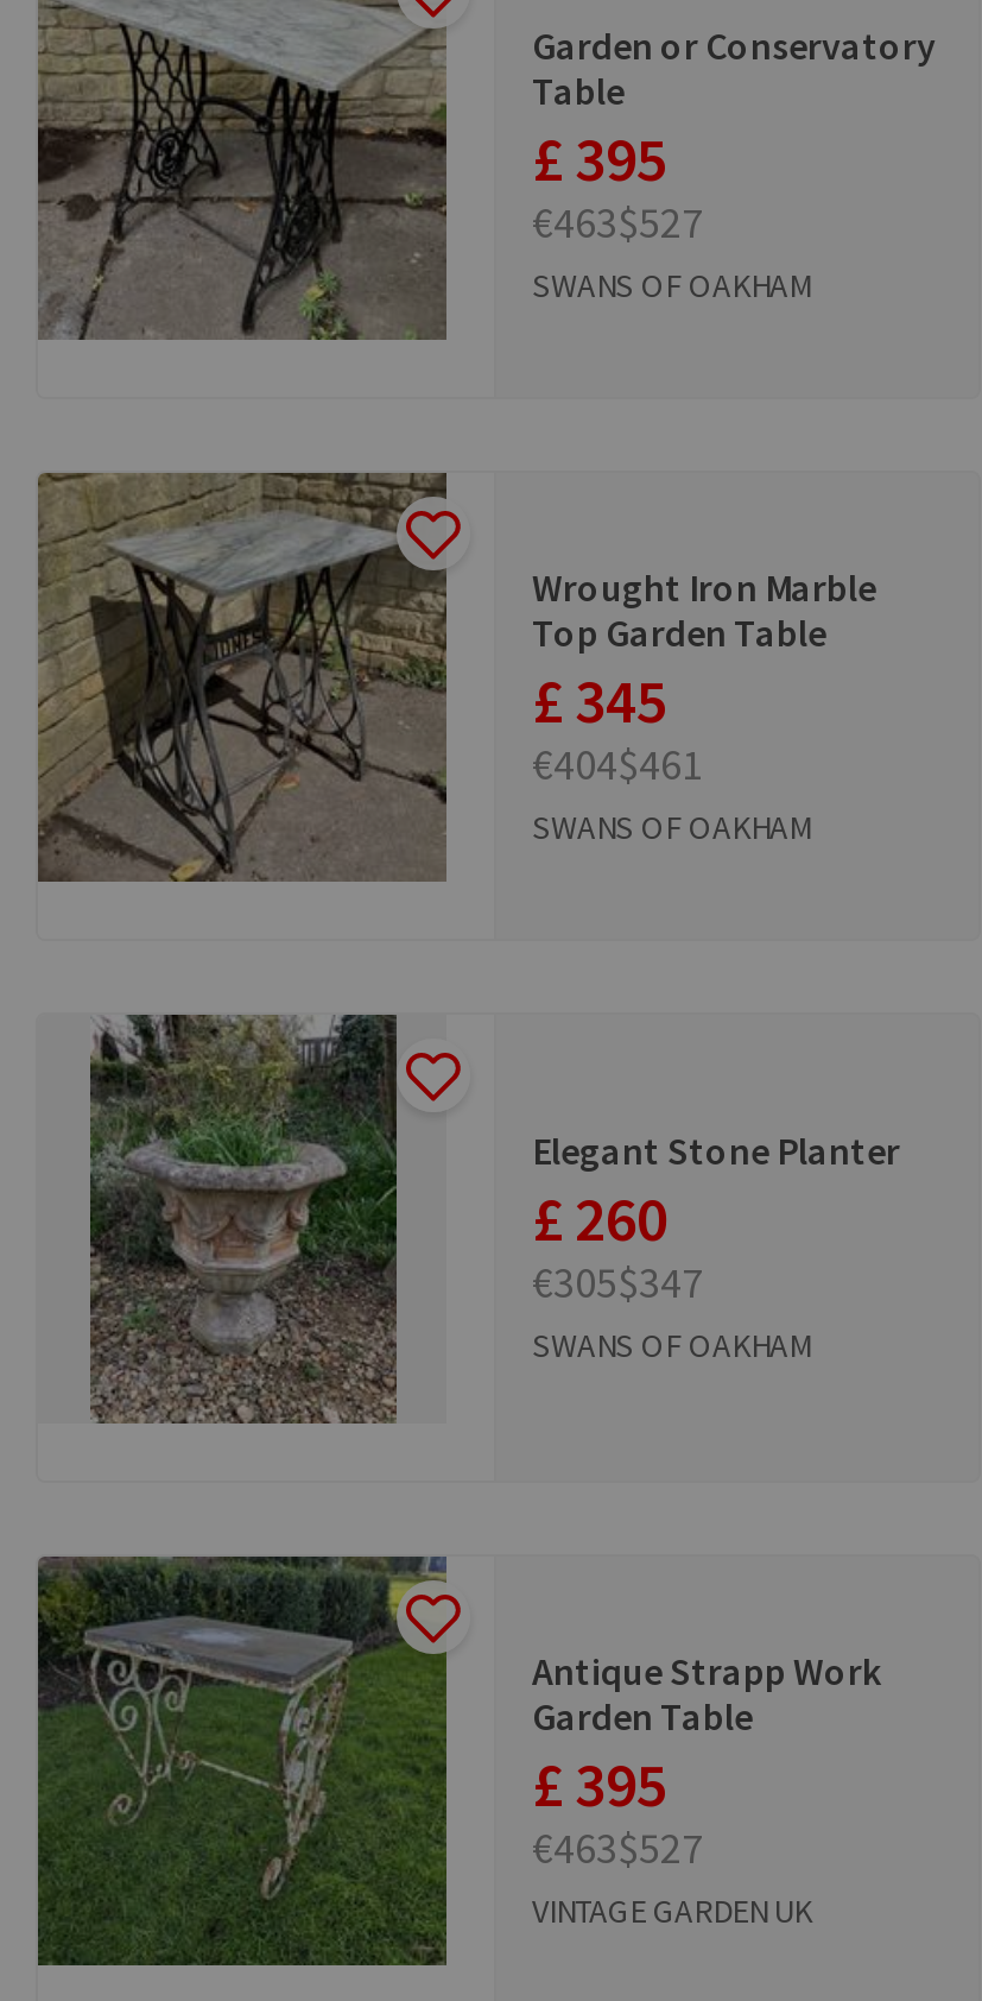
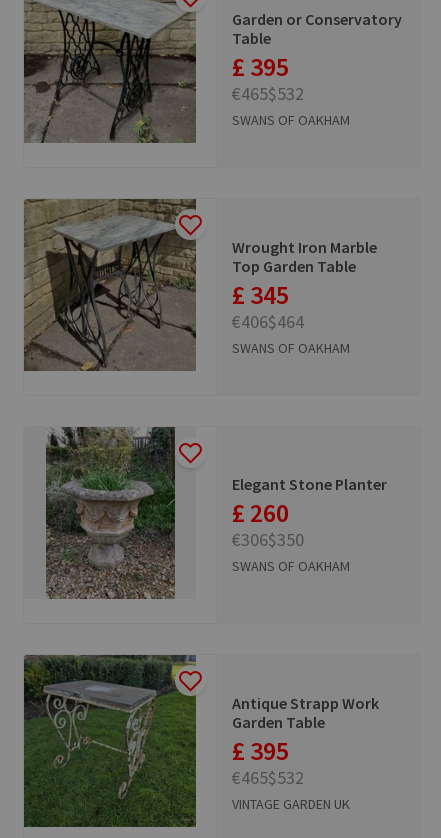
- €463$527
+ €465$532

- €404$461
+ €406$464

- €305$347
+ €306$350

- €463$527
+ €465$532
